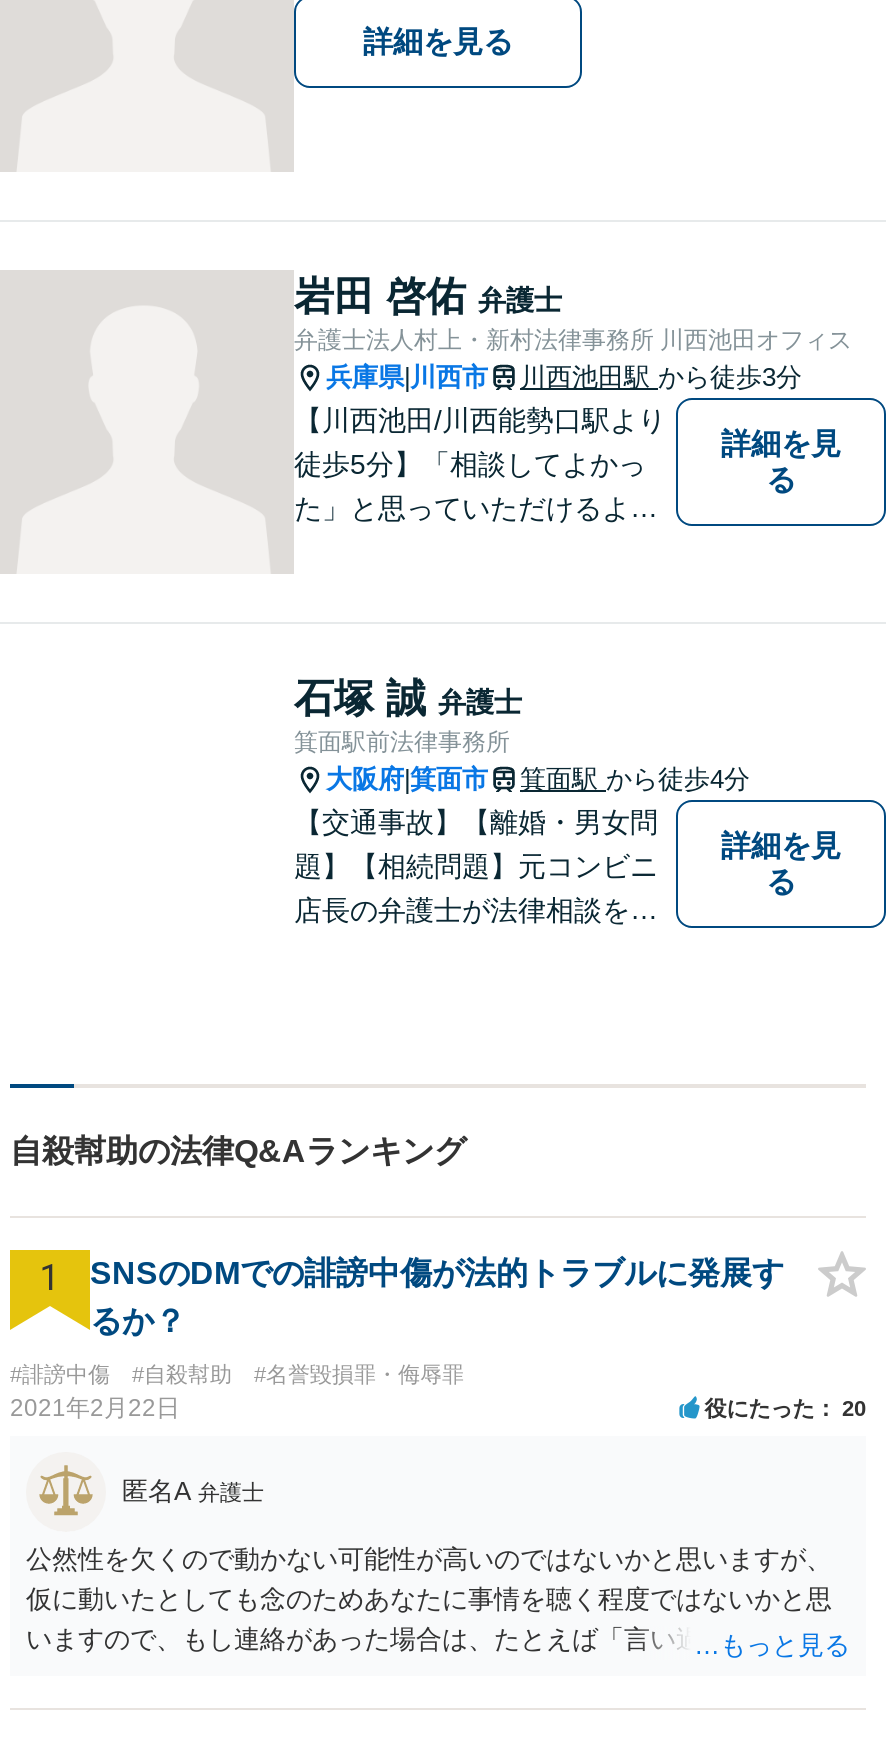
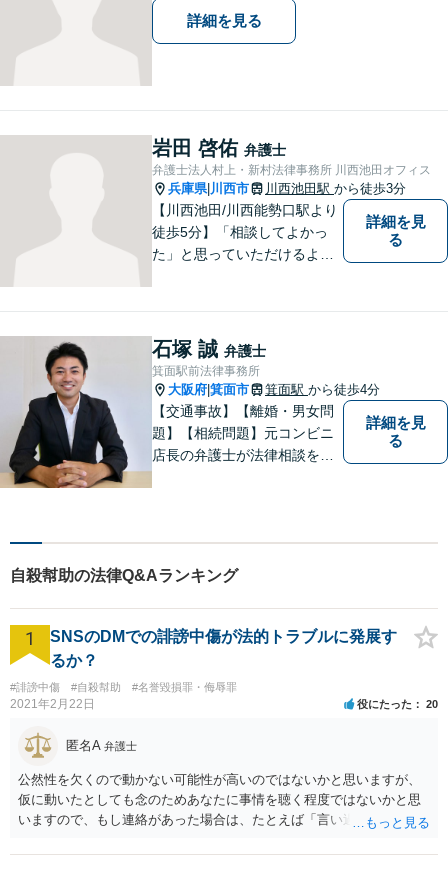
+ [image]
